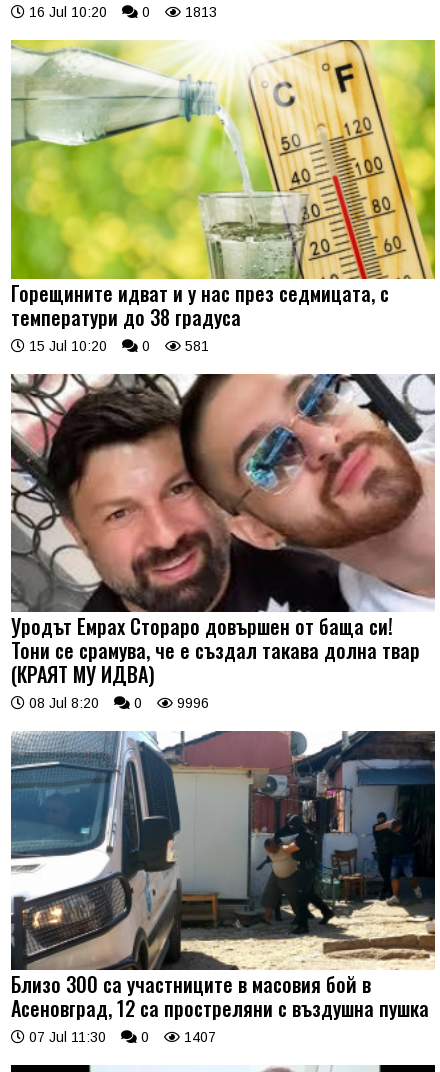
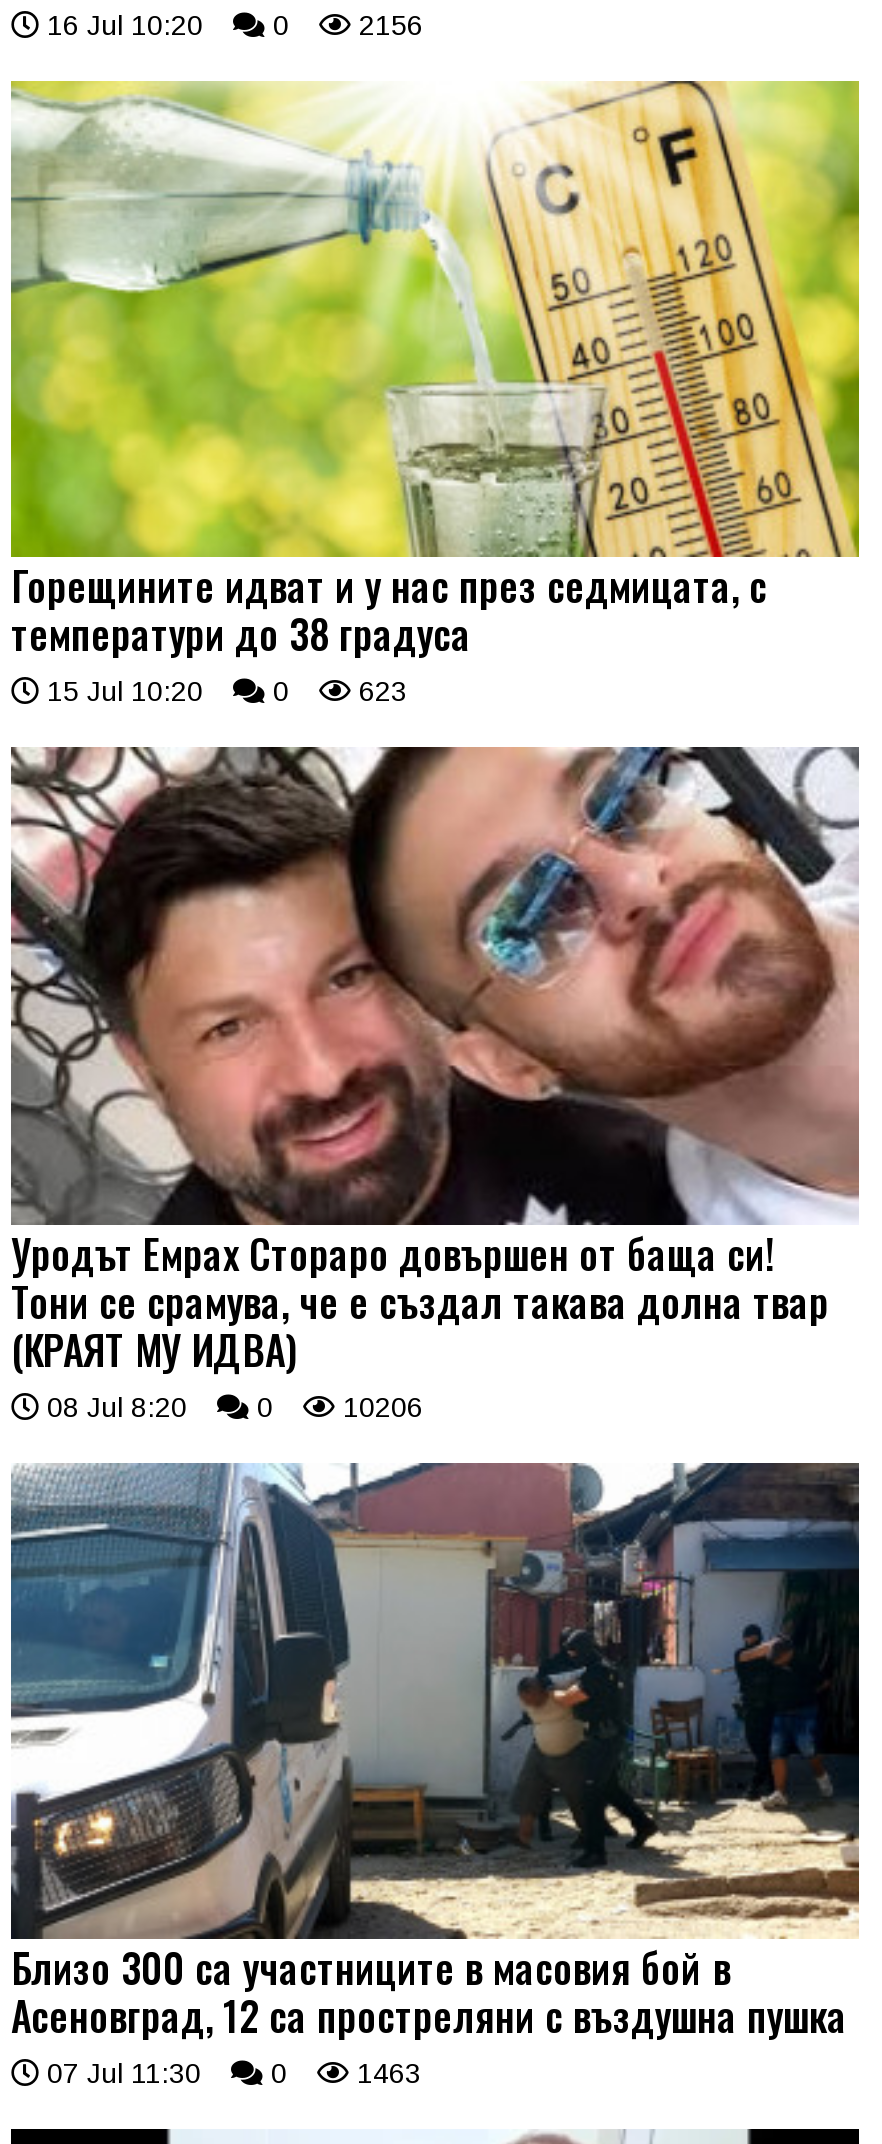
- 16 Jul 10:20 0 1813
+ 16 Jul 10:20 0 2156

- 15 Jul 10:20 0 581
+ 15 Jul 10:20 0 623

- 08 Jul 8:20 0 9996
+ 08 Jul 8:20 0 10206

- 07 Jul 11:30 0 1407
+ 07 Jul 11:30 0 1463
